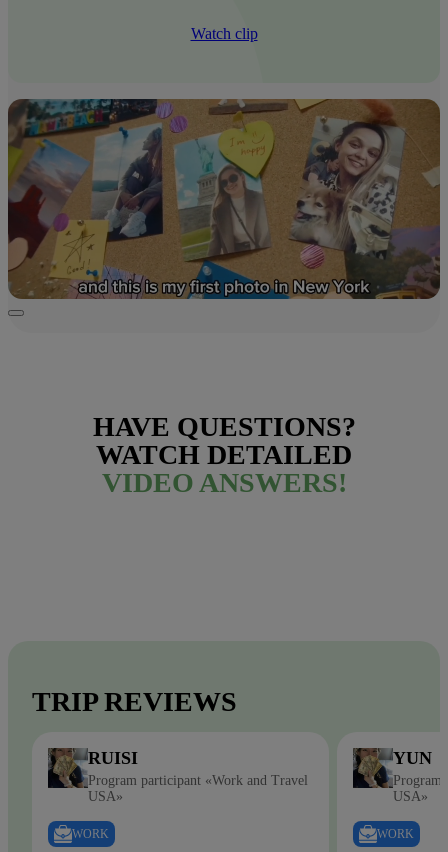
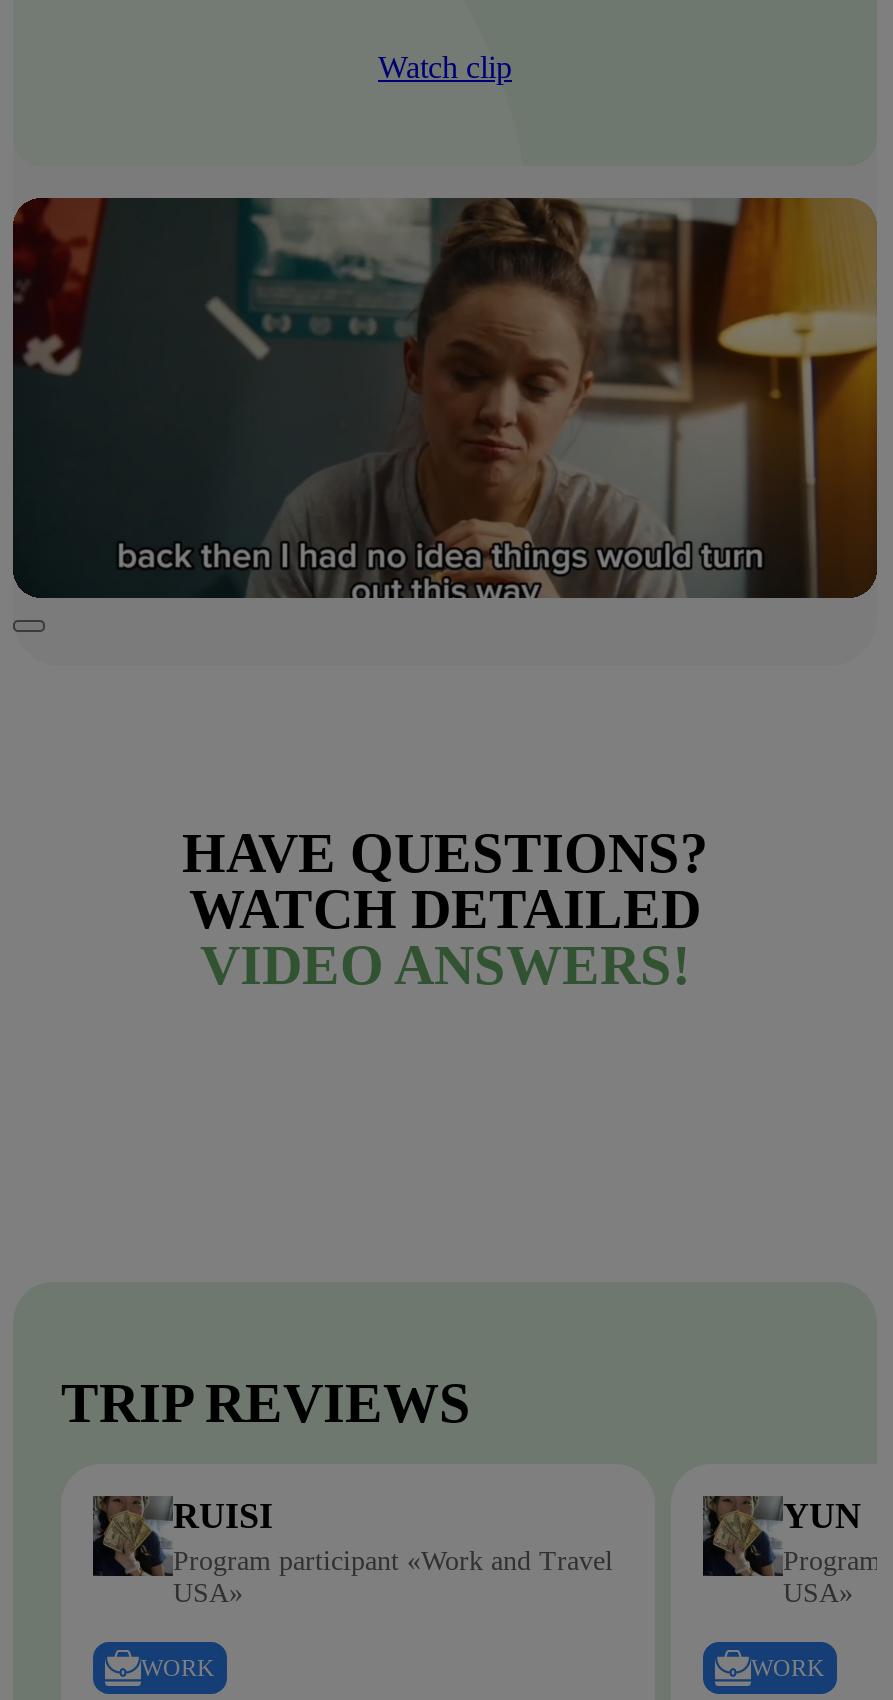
- [image]
+ [image]
